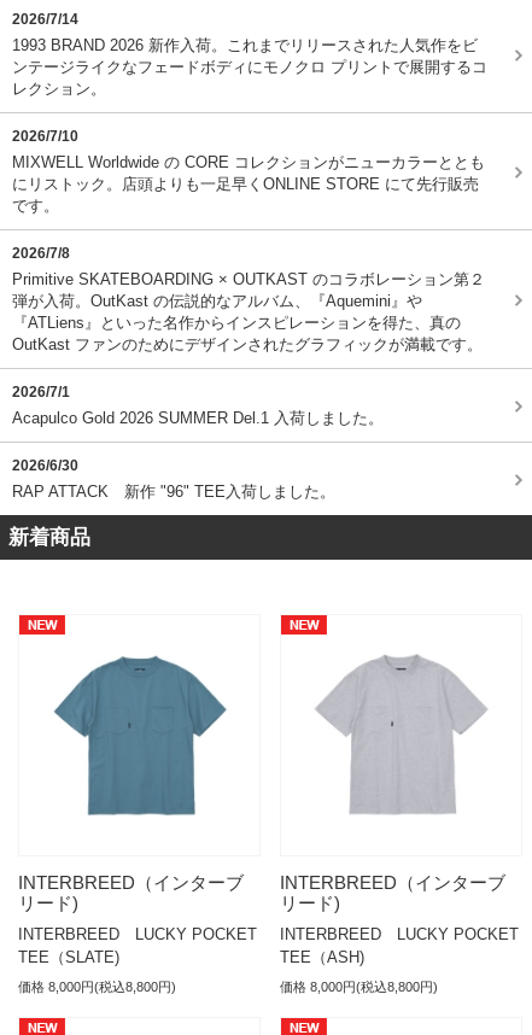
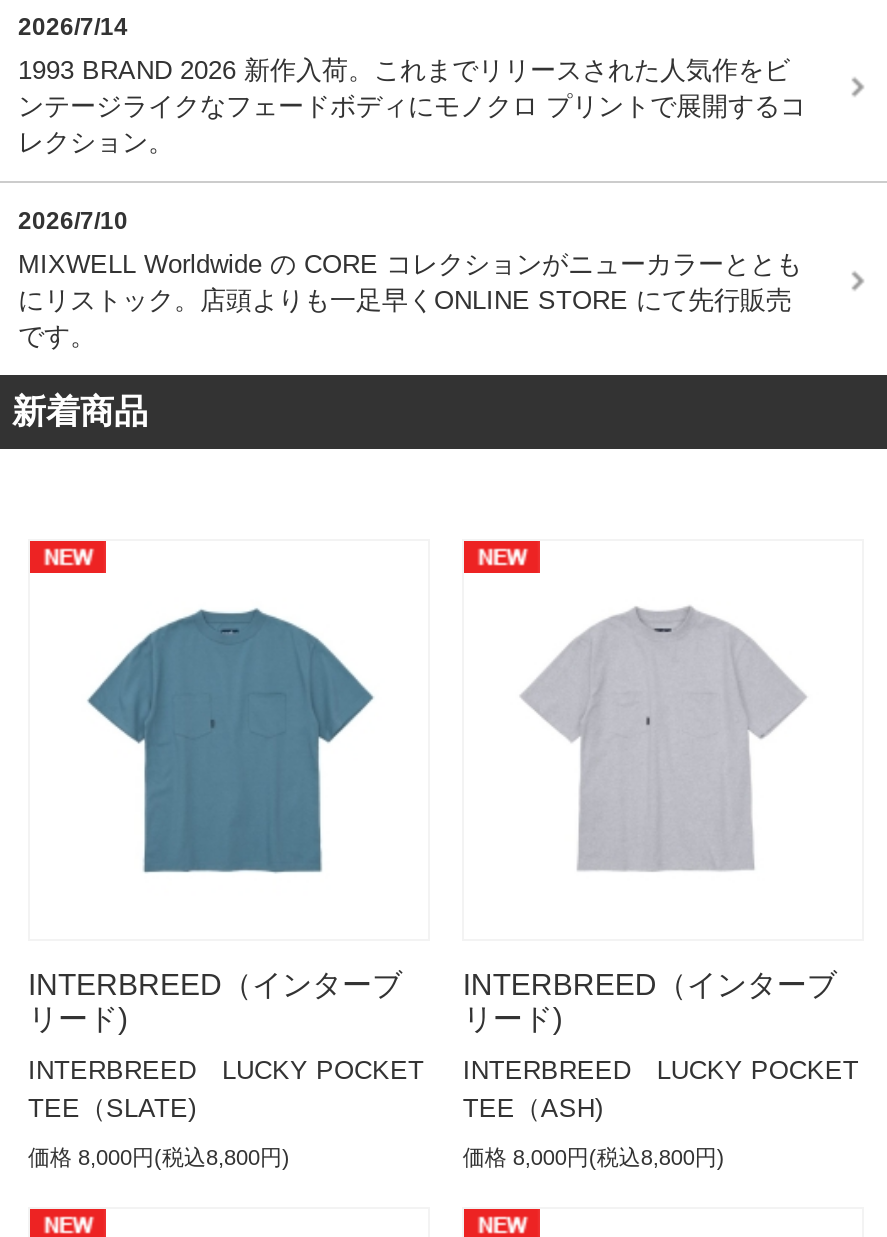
- 2026/7/8
- Primitive SKATEBOARDING × OUTKAST のコラボレーション第２
- 弾が入荷。OutKast の伝説的なアルバム、『Aquemini』や
- 『ATLiens』といった名作からインスピレーションを得た、真の
- OutKast ファンのためにデザインされたグラフィックが満載です。
- 2026/7/1
- Acapulco Gold 2026 SUMMER Del.1 入荷しました。
- 2026/6/30
- RAP ATTACK 新作 "96" TEE入荷しました。
